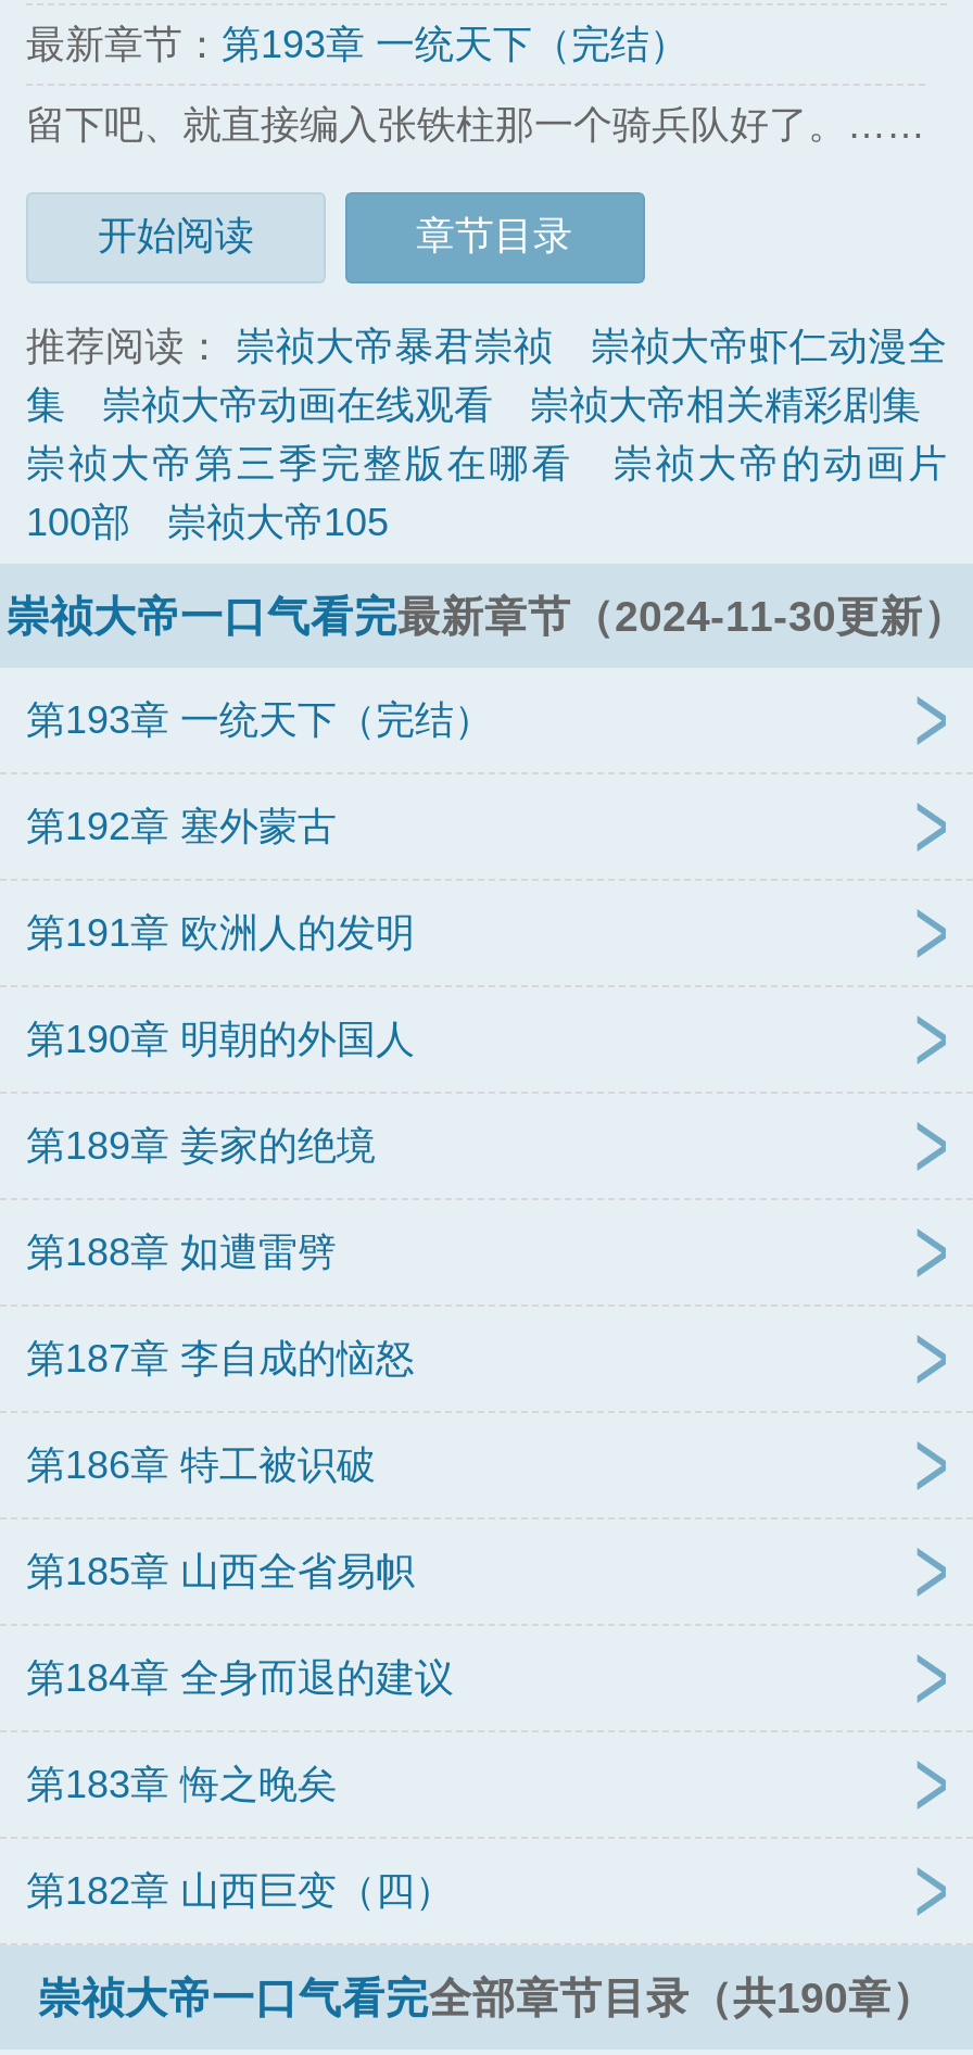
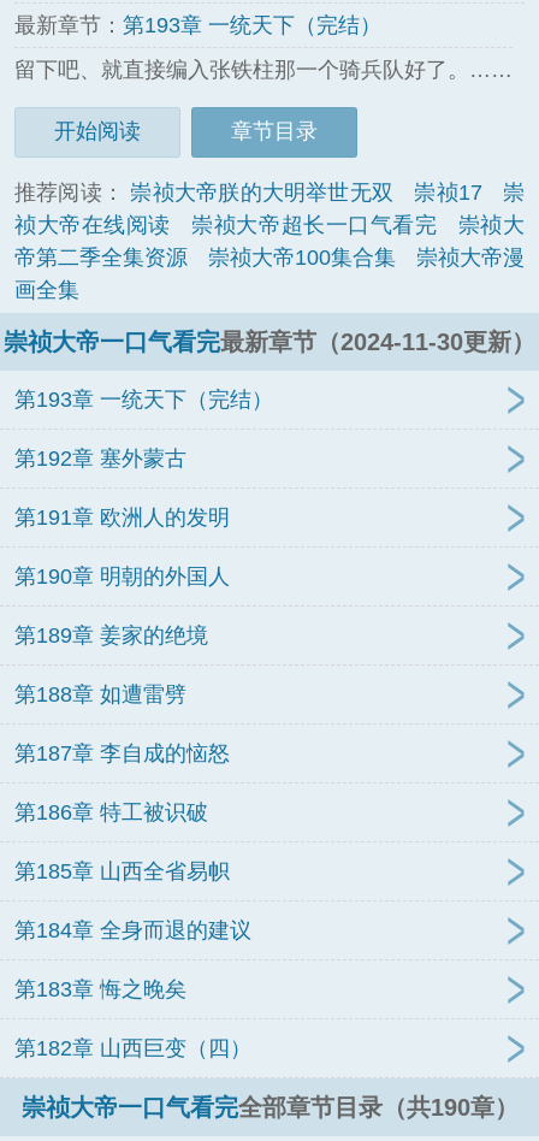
- 推荐阅读：崇祯大帝暴君崇祯
- 崇祯大帝虾仁动漫全
- 集
- 崇祯大帝动画在线观看
- 崇祯大帝相关精彩剧集
- 崇祯大帝第三季完整版在哪看
- 崇祯大帝的动画片
- 100部
- 崇祯大帝105
+ 推荐阅读：崇祯大帝朕的大明举世无双
+ 崇祯17
+ 崇
+ 祯大帝在线阅读
+ 崇祯大帝超长一口气看完
+ 崇祯大
+ 帝第二季全集资源
+ 崇祯大帝100集合集
+ 崇祯大帝漫
+ 画全集
